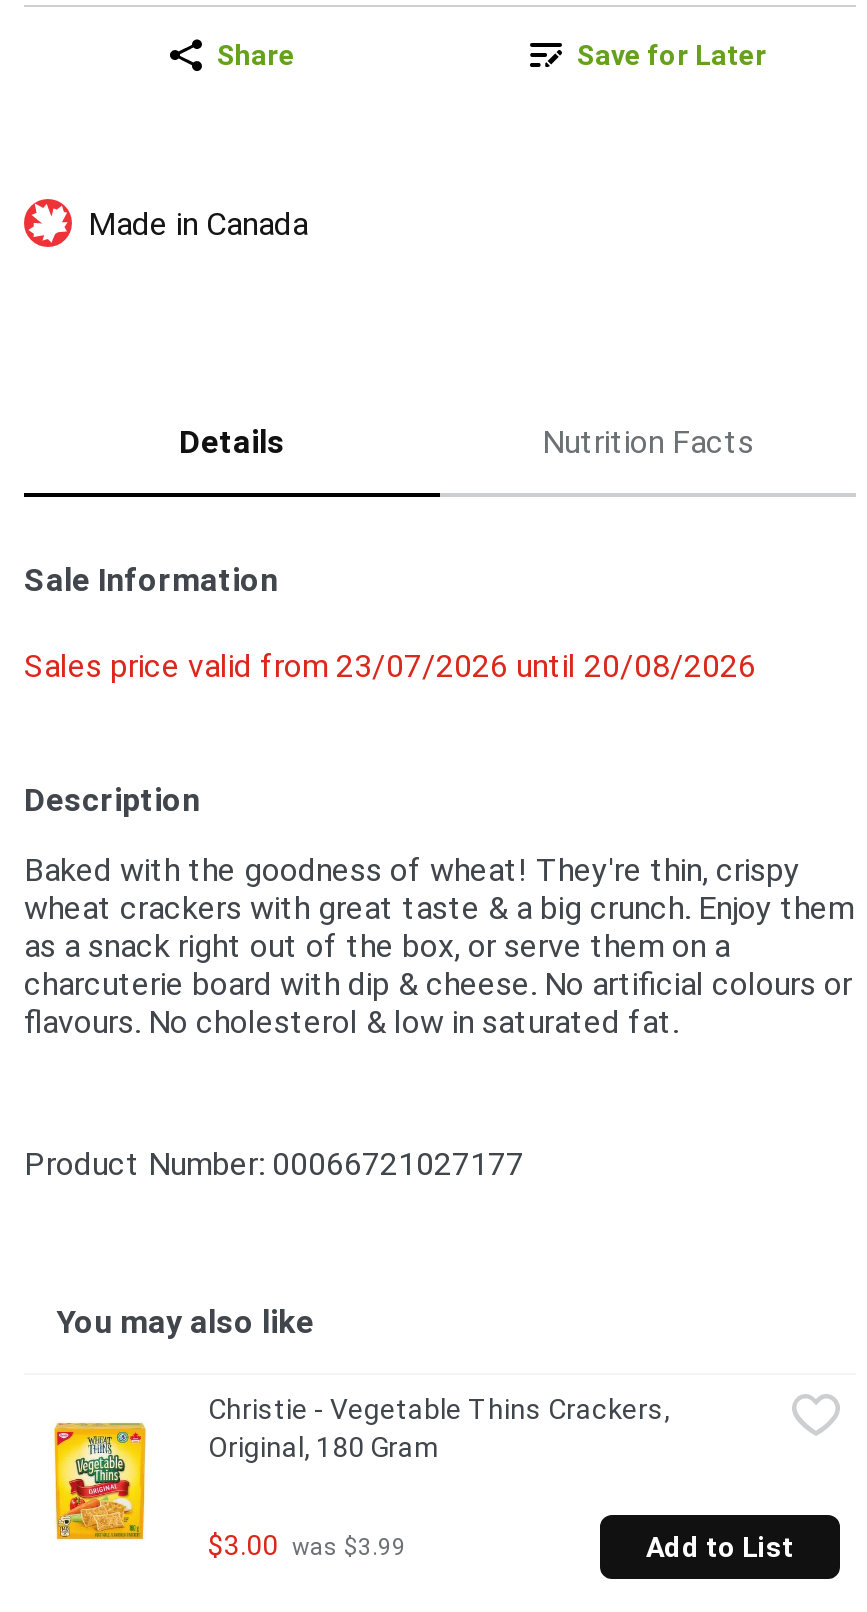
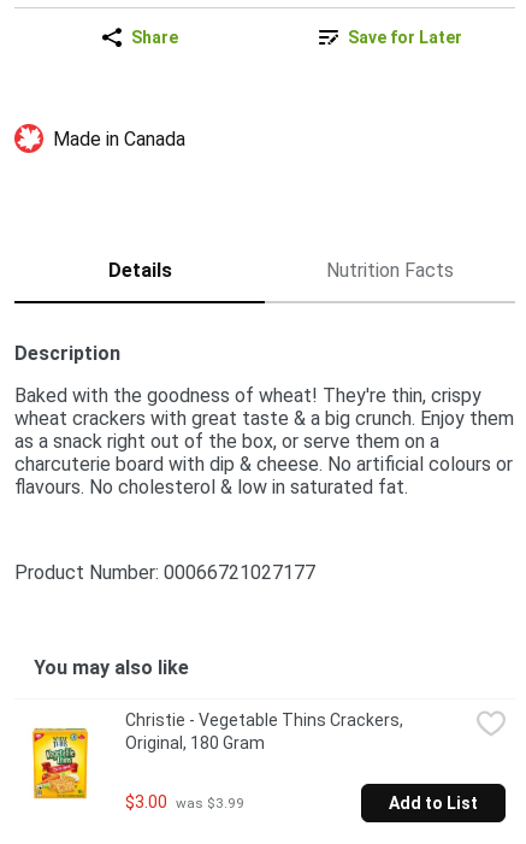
- Sale Information
- Sales price valid from 23/07/2026 until 20/08/2026
